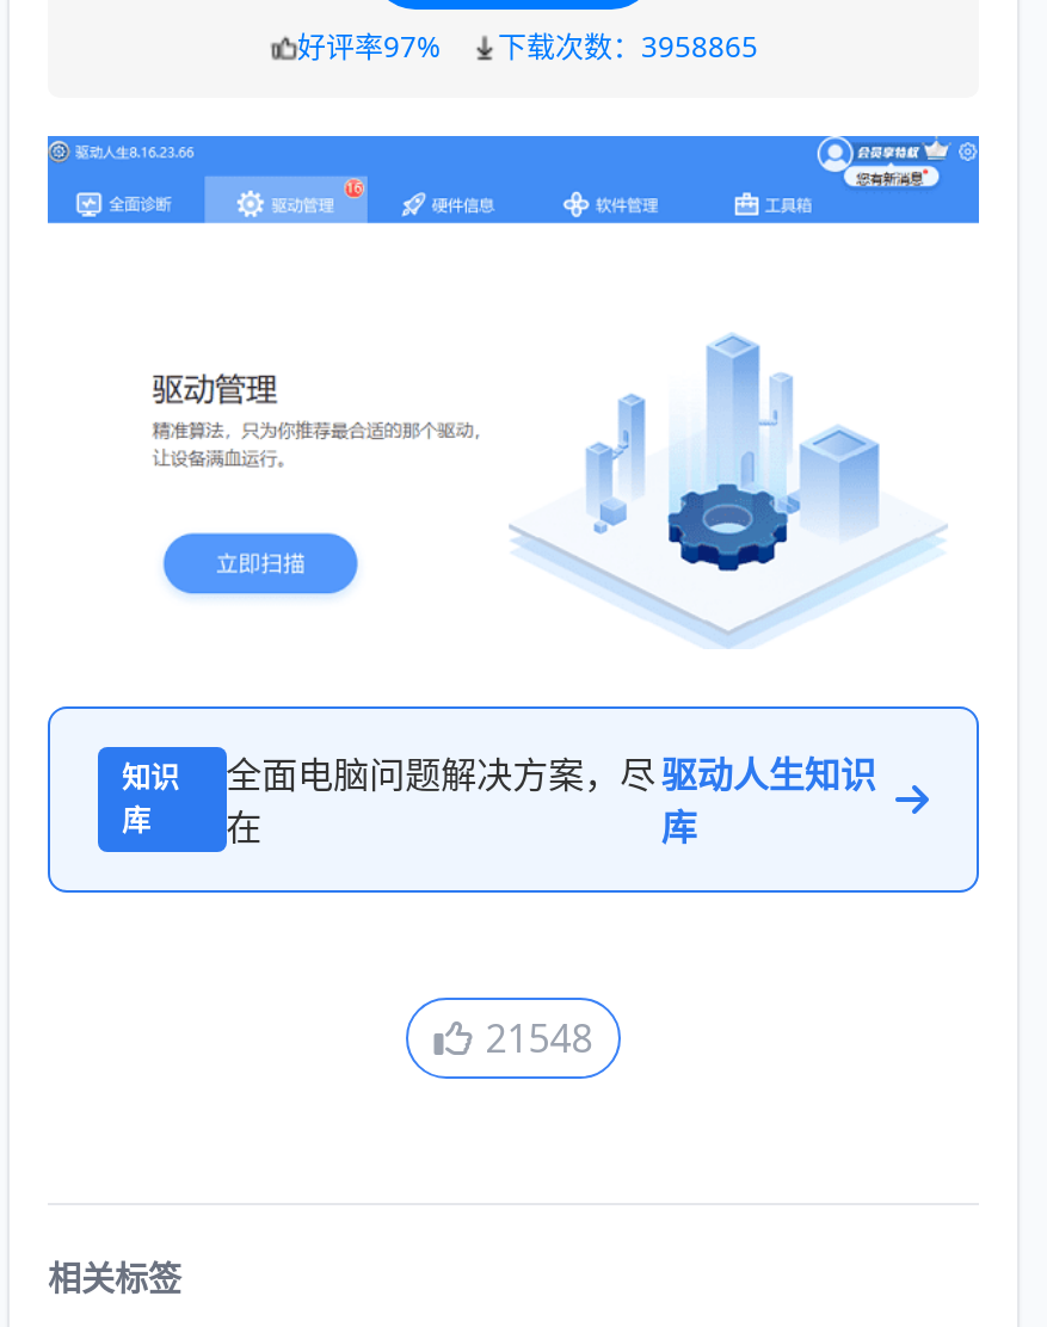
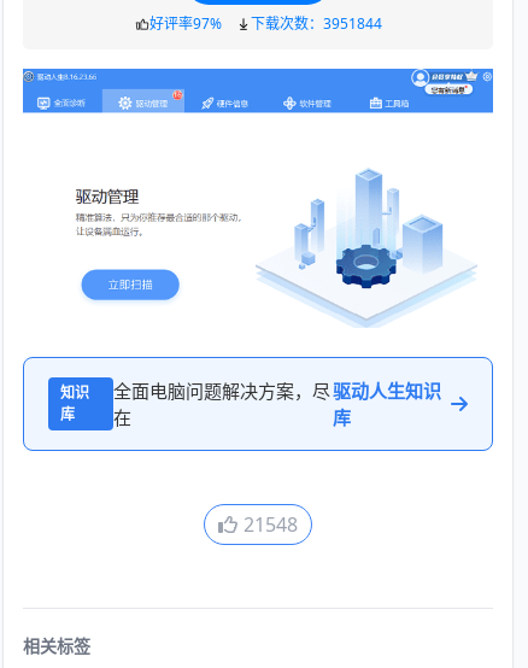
- 好评率97% 下载次数：3958865
+ 好评率97% 下载次数：3951844
